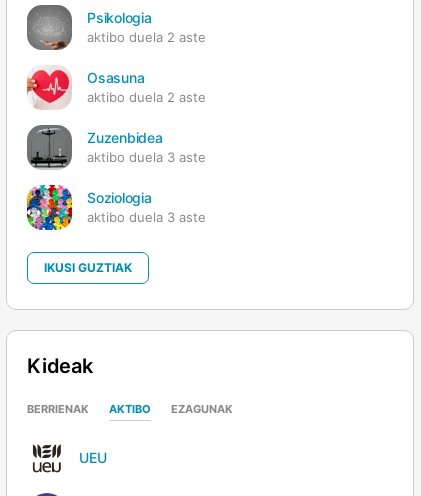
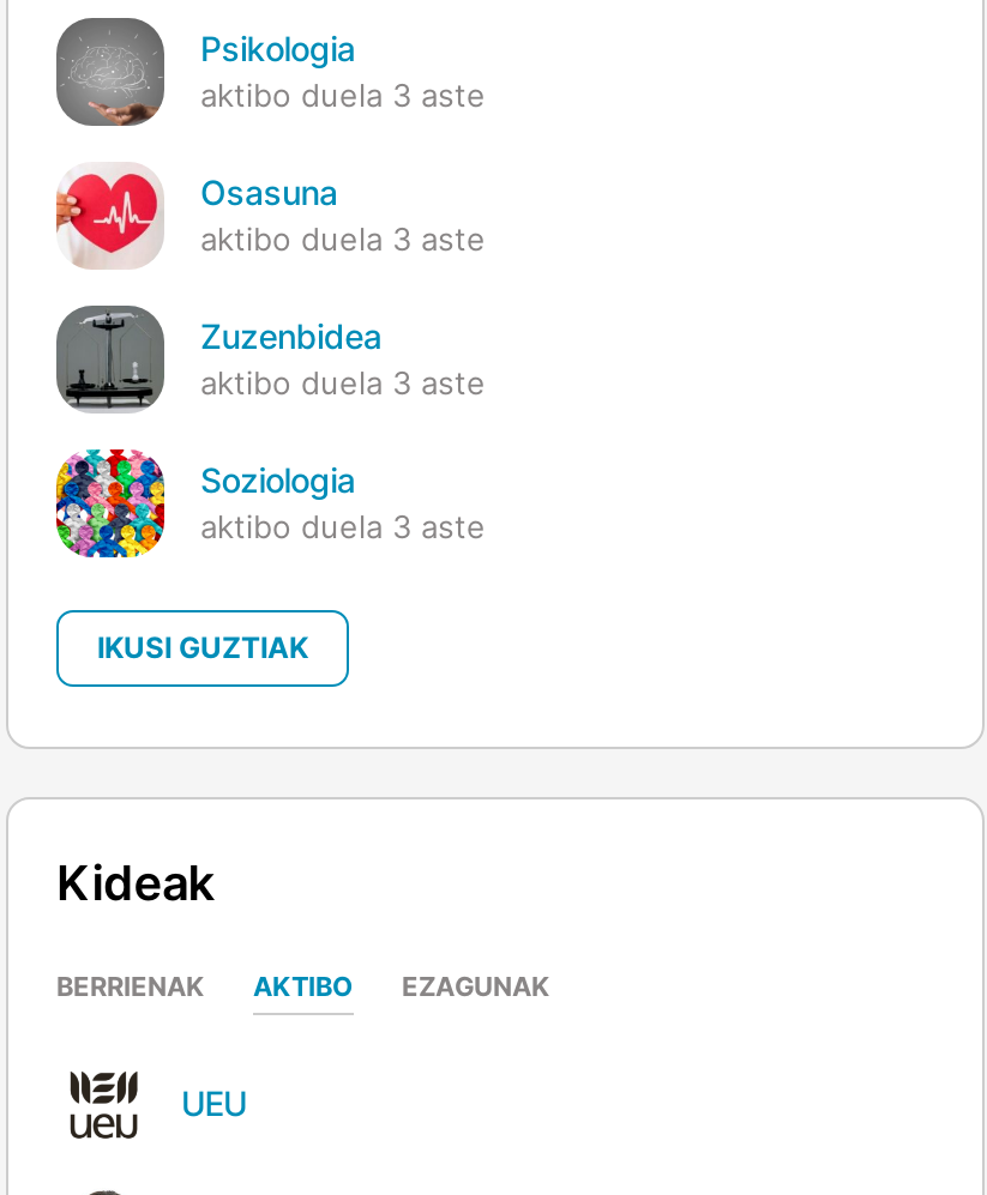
- aktibo duela 2 aste
+ aktibo duela 3 aste

- aktibo duela 2 aste
+ aktibo duela 3 aste
